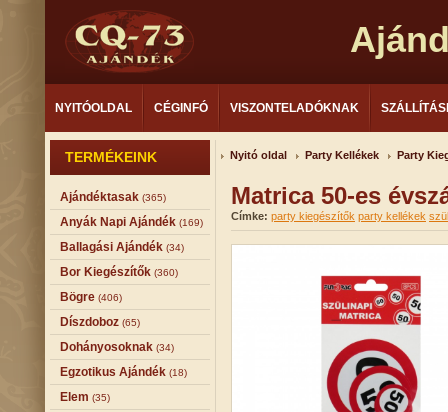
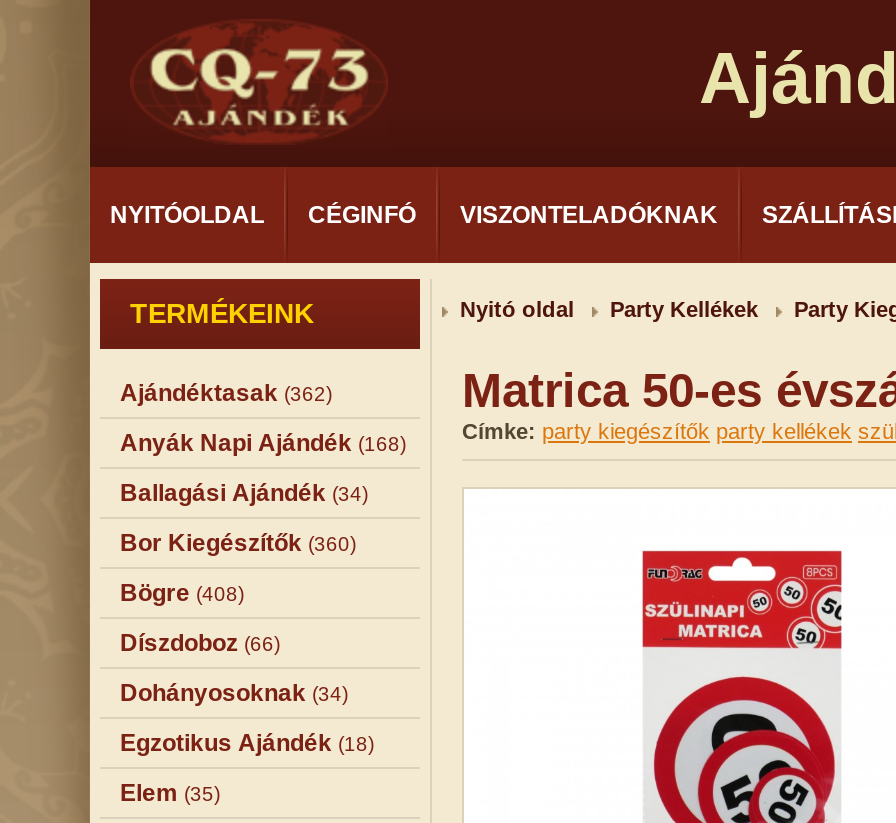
- Ajándéktasak (365)
+ Ajándéktasak (362)

- Anyák Napi Ajándék (169)
+ Anyák Napi Ajándék (168)

- Bögre (406)
+ Bögre (408)

- Díszdoboz (65)
+ Díszdoboz (66)
